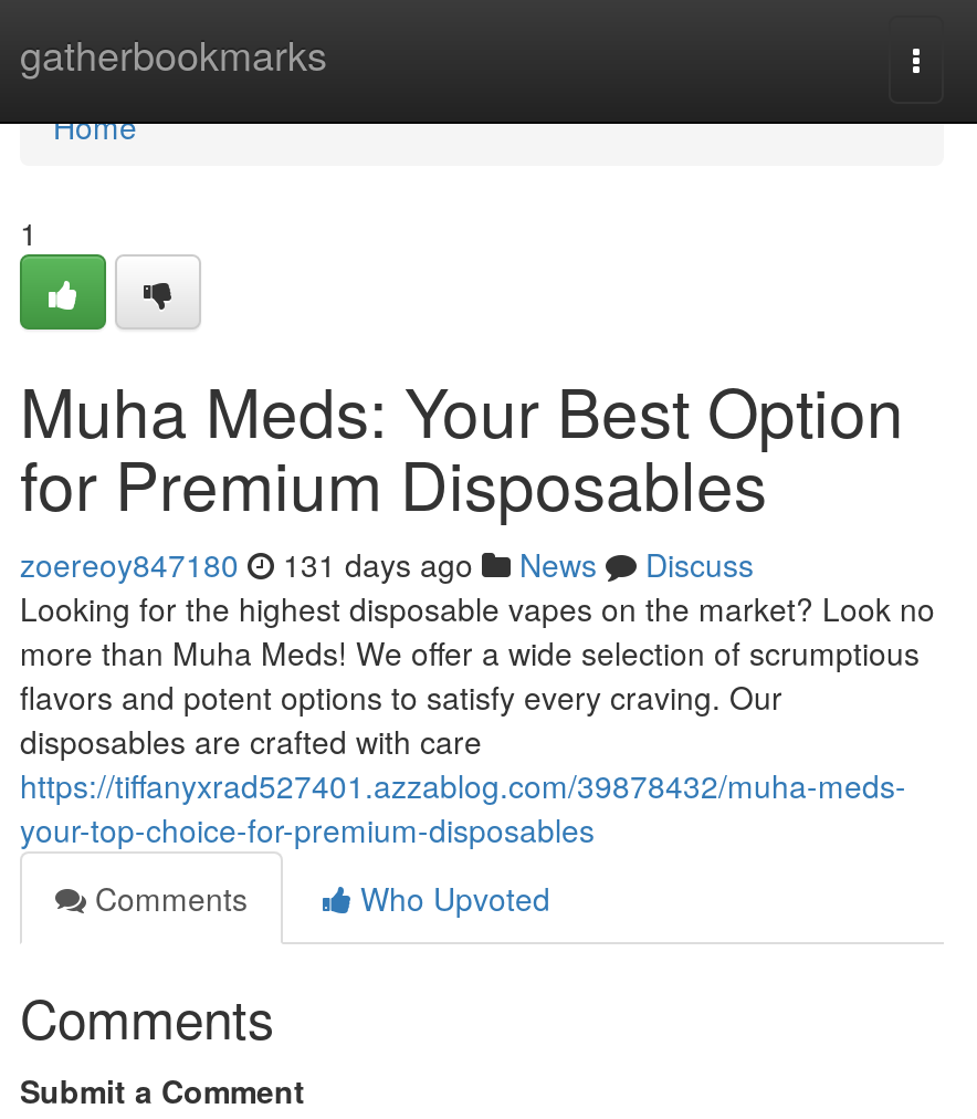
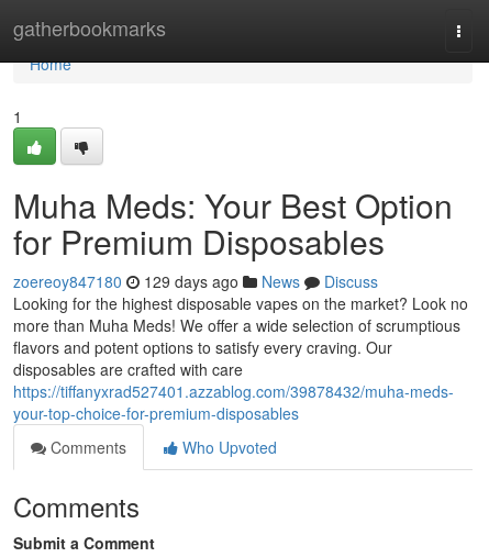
- zoereoy847180 131 days ago News Discuss
+ zoereoy847180 129 days ago News Discuss
